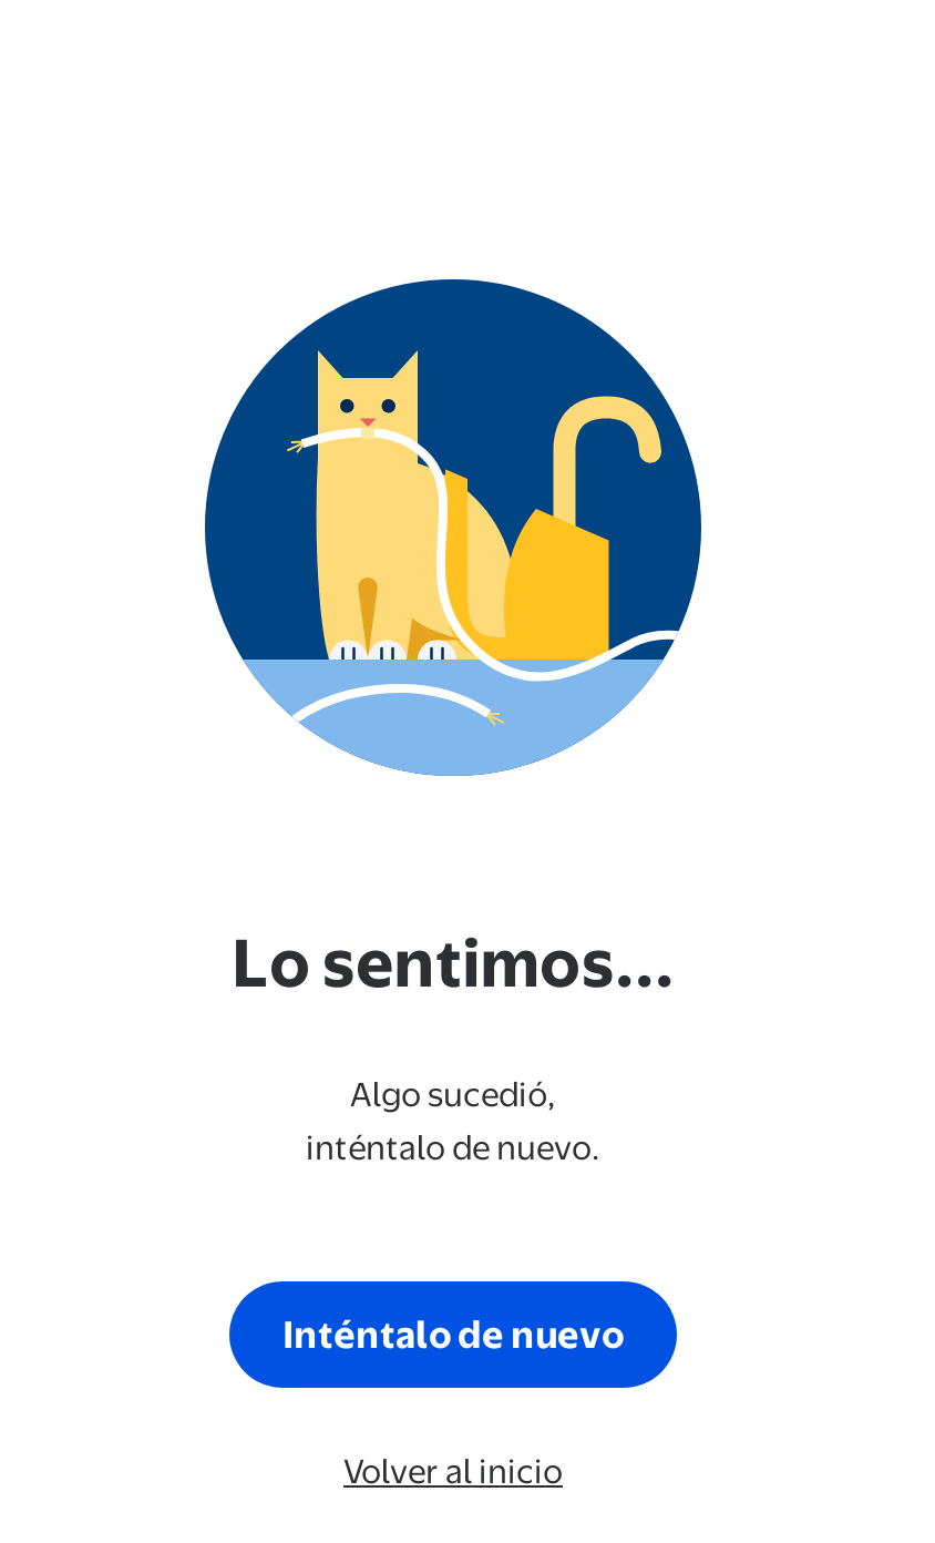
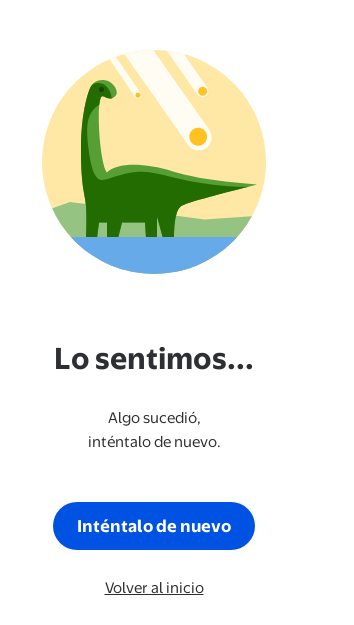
- [image]
+ [image]
